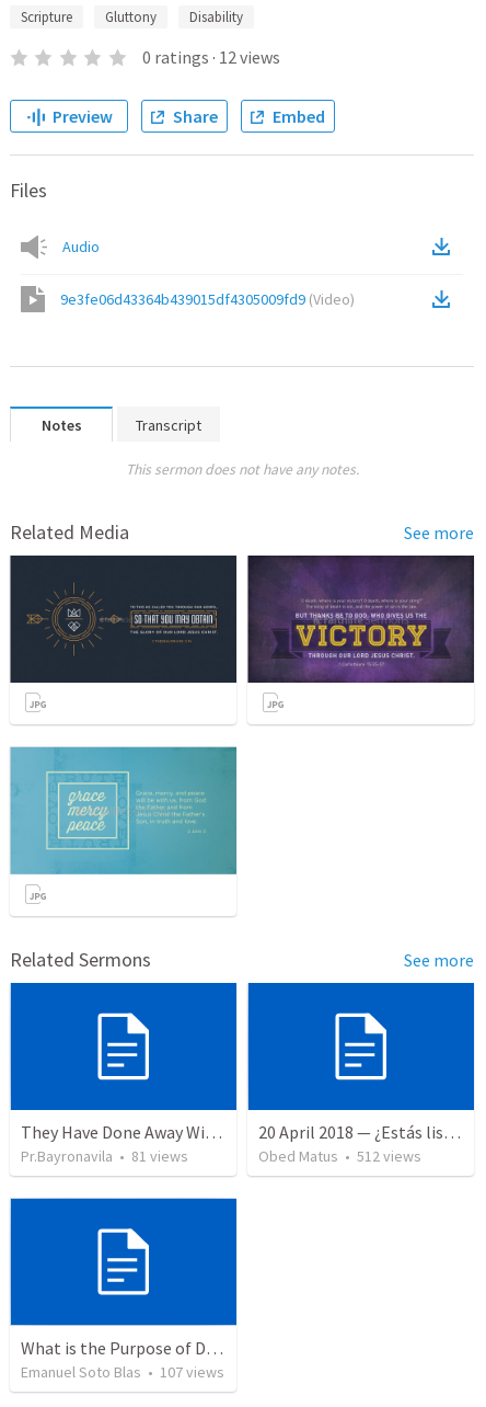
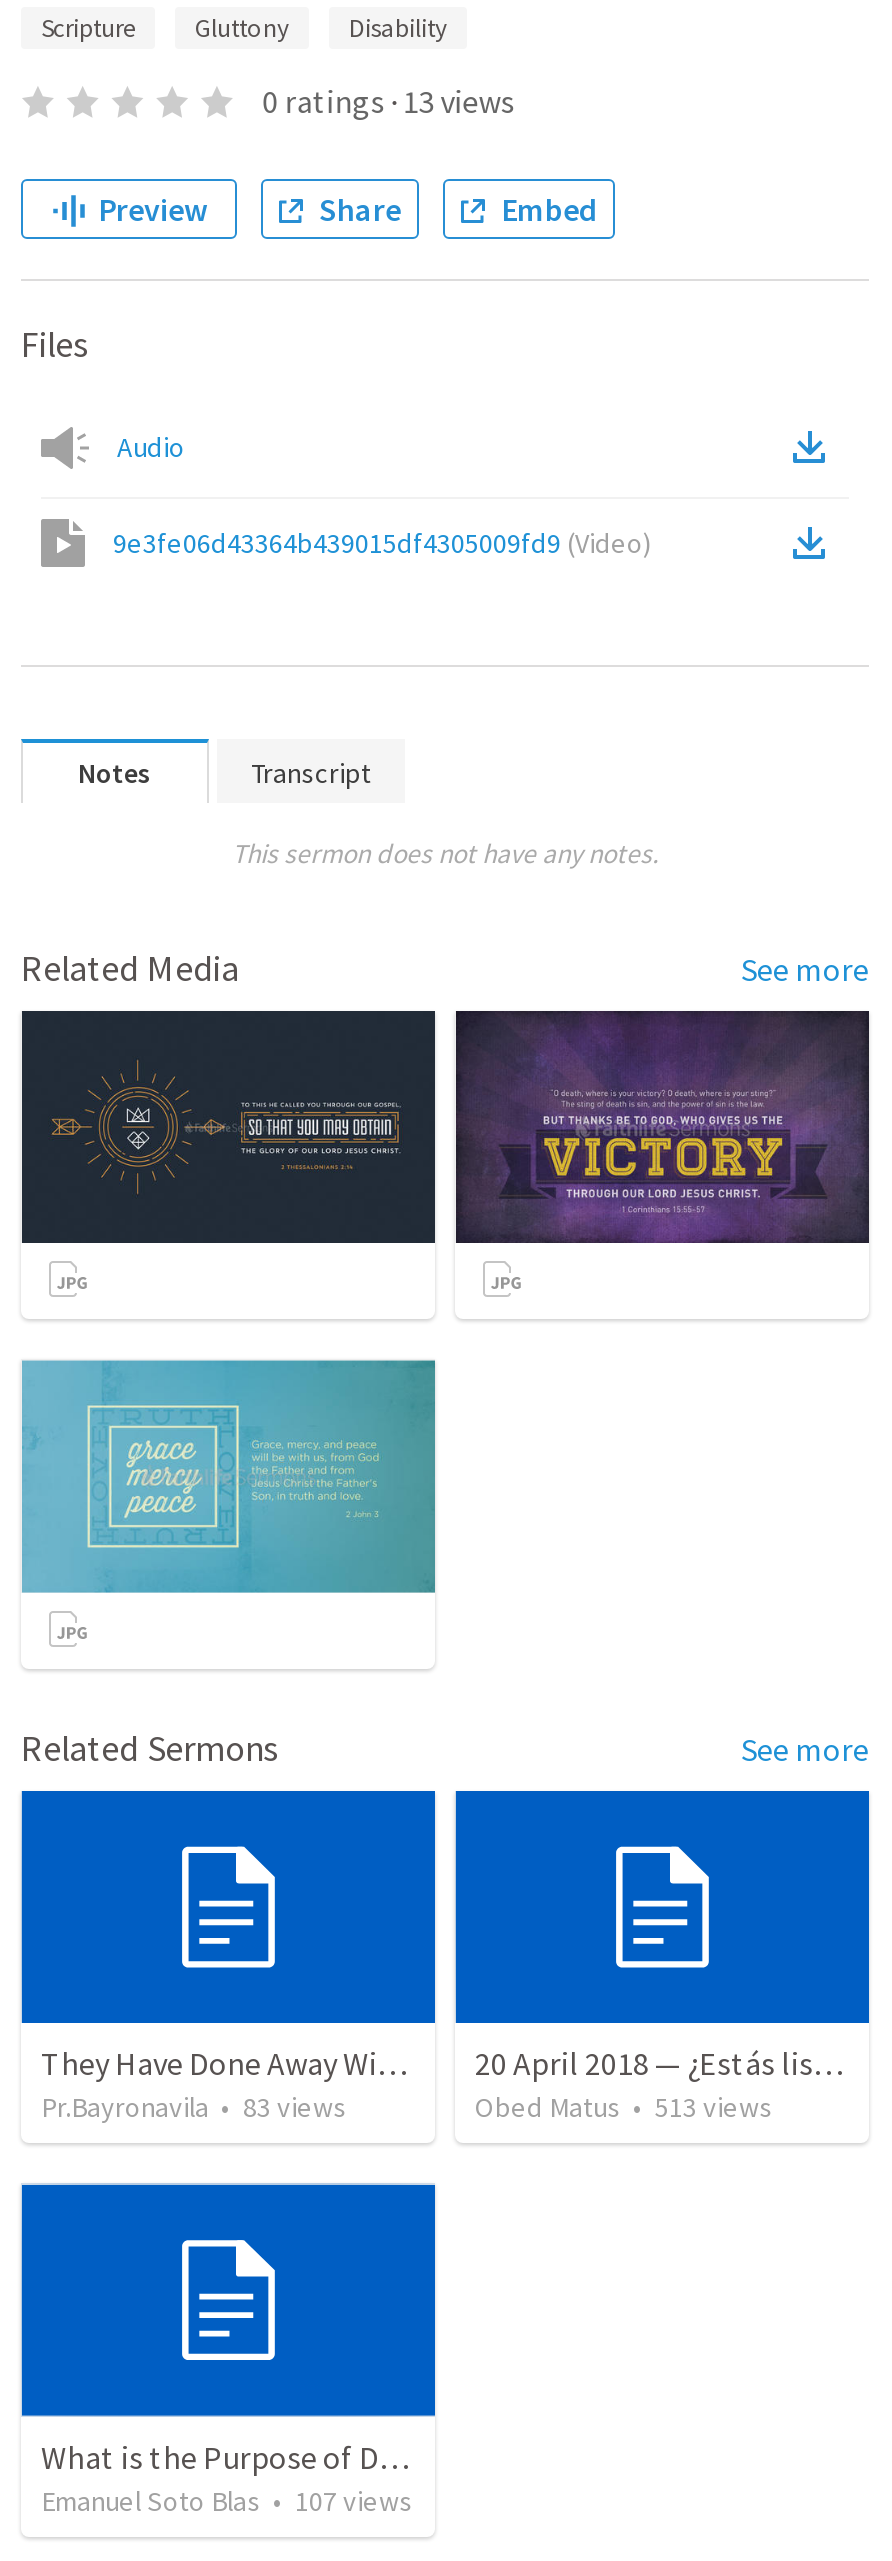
- 0 ratings · 12 views
+ 0 ratings · 13 views

- Pr.Bayronavila • 81 views
+ Pr.Bayronavila • 83 views

- Obed Matus • 512 views
+ Obed Matus • 513 views
